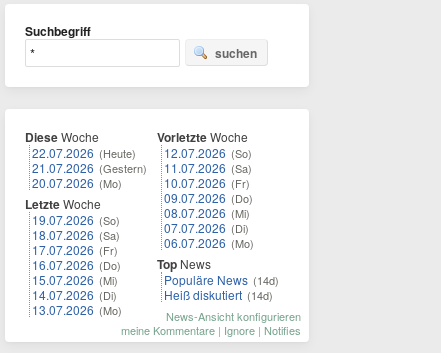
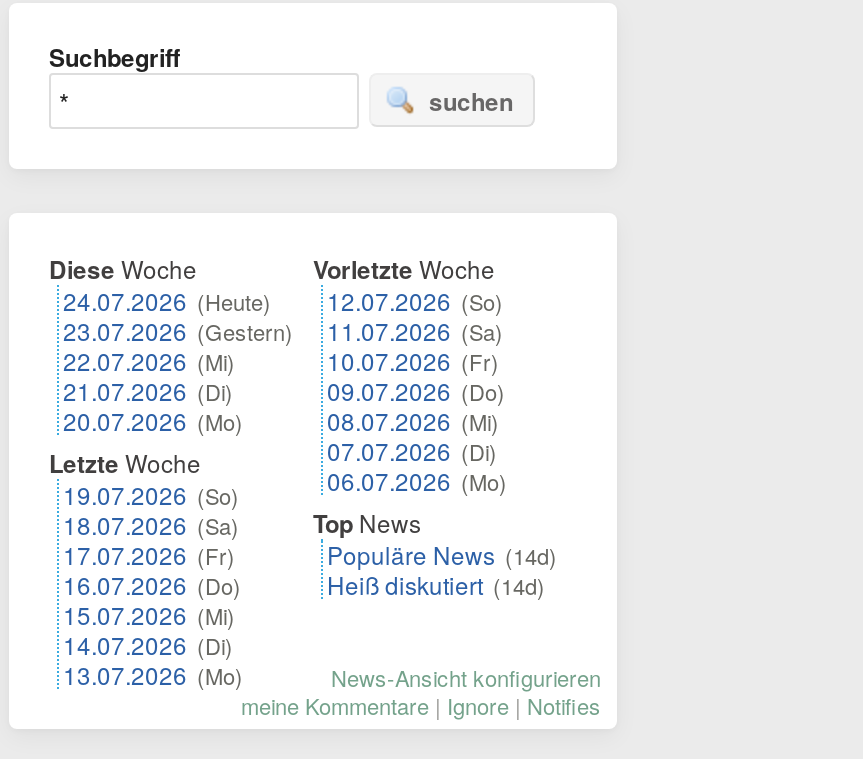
- 22.07.2026 (Heute)
- 21.07.2026 (Gestern)
+ 24.07.2026 (Heute)
+ 23.07.2026 (Gestern)
+ 22.07.2026 (Mi)
+ 21.07.2026 (Di)
